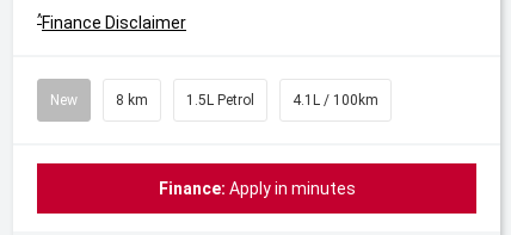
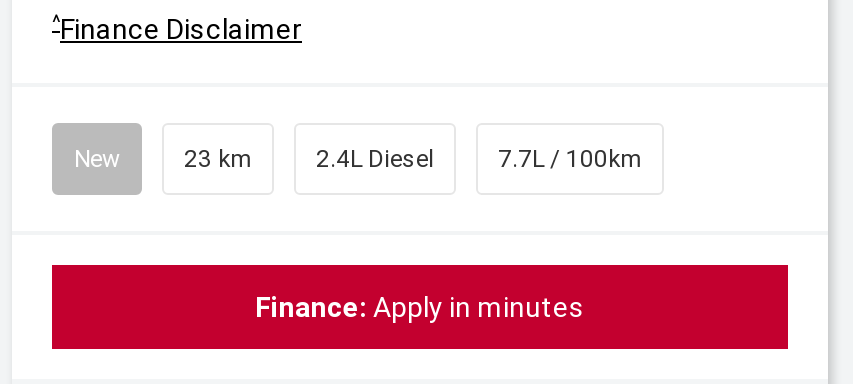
- 8 km
- 1.5L Petrol
- 4.1L / 100km
+ 23 km
+ 2.4L Diesel
+ 7.7L / 100km
